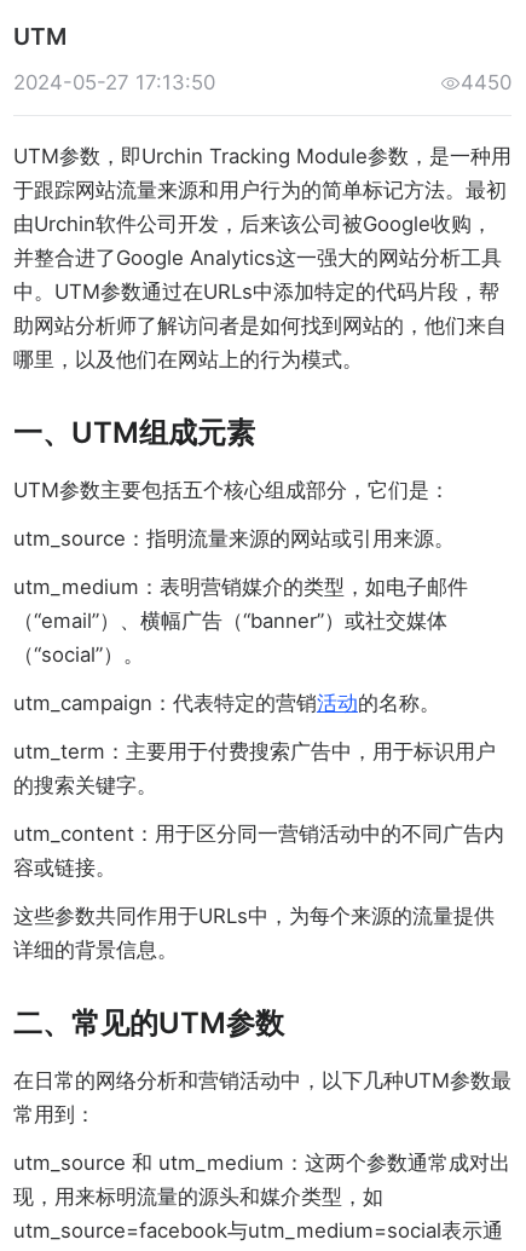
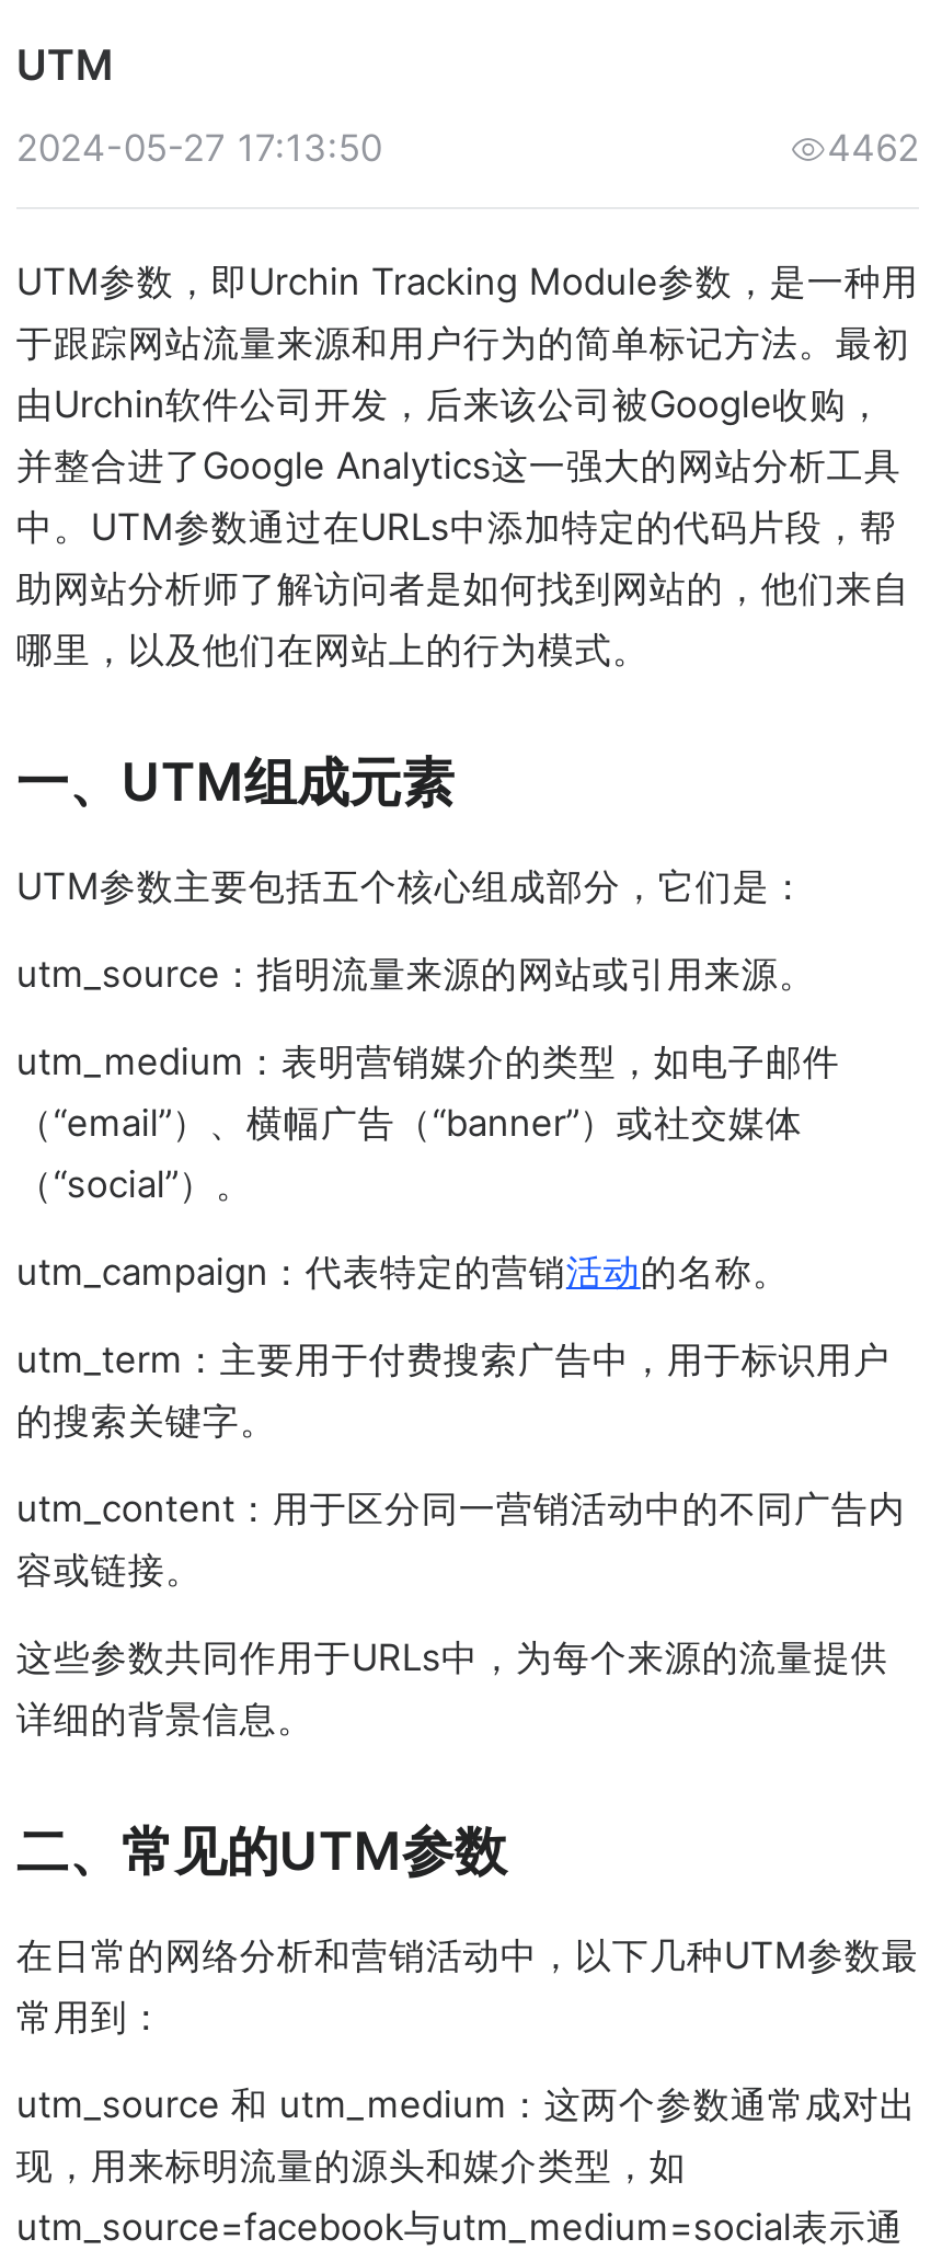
- 4450
+ 4462
